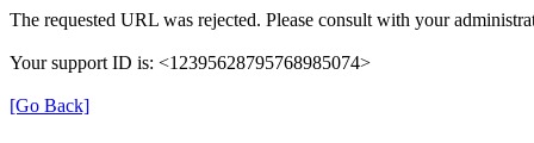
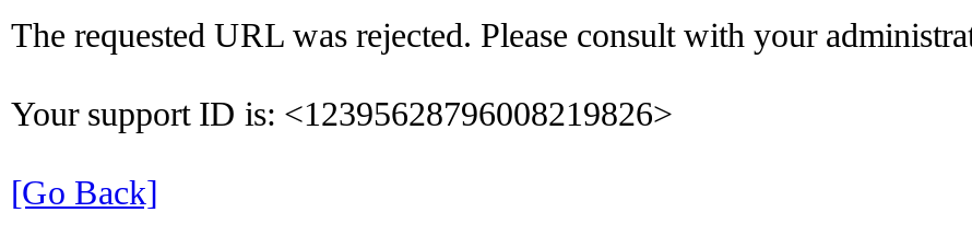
- Your support ID is: <12395628795768985074>
+ Your support ID is: <12395628796008219826>
